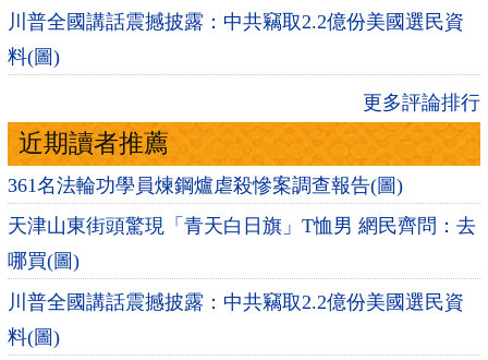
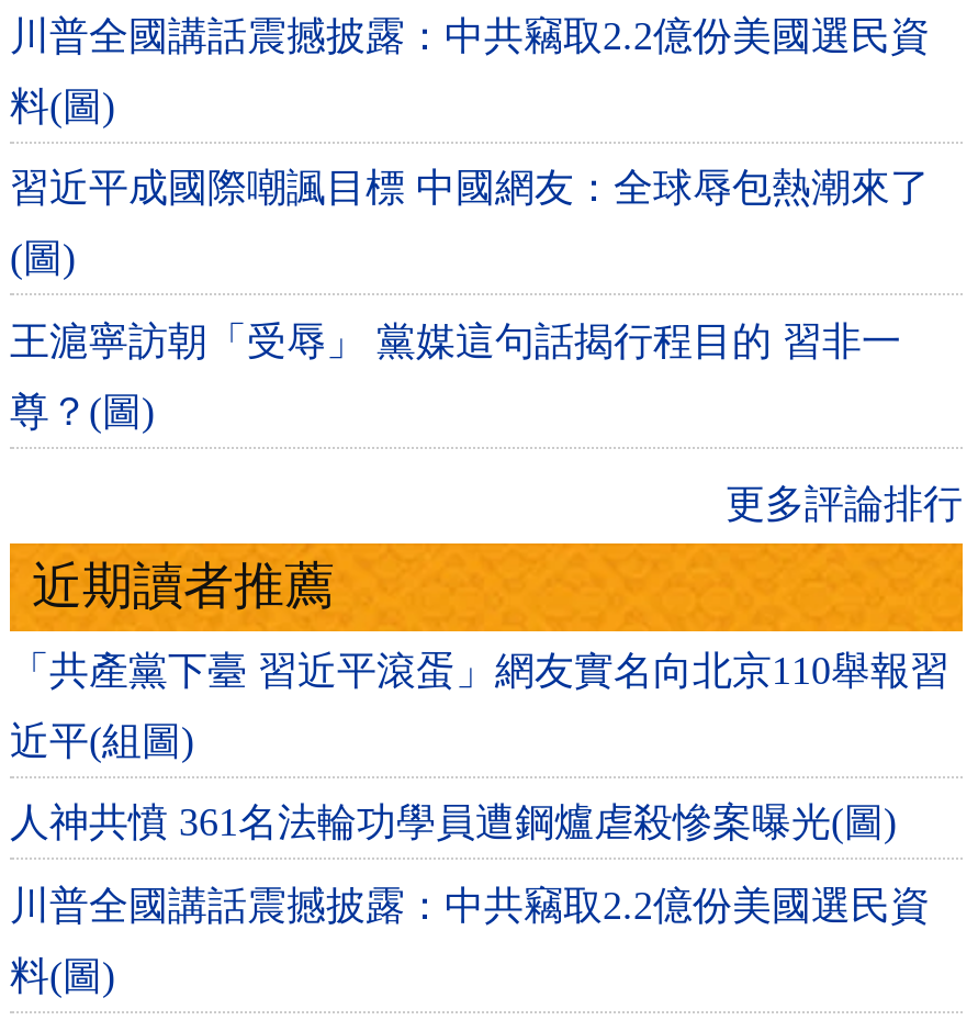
+ 習近平成國際嘲諷目標 中國網友：全球辱包熱潮來了
+ (圖)
+ 王滬寧訪朝「受辱」 黨媒這句話揭行程目的 習非一
+ 尊？(圖)

- 361名法輪功學員煉鋼爐虐殺慘案調查報告(圖)
+ 「共產黨下臺 習近平滾蛋」網友實名向北京110舉報習

- 天津山東街頭驚現「青天白日旗」T恤男 網民齊問：去
+ 近平(組圖)

- 哪買(圖)
+ 人神共憤 361名法輪功學員遭鋼爐虐殺慘案曝光(圖)
